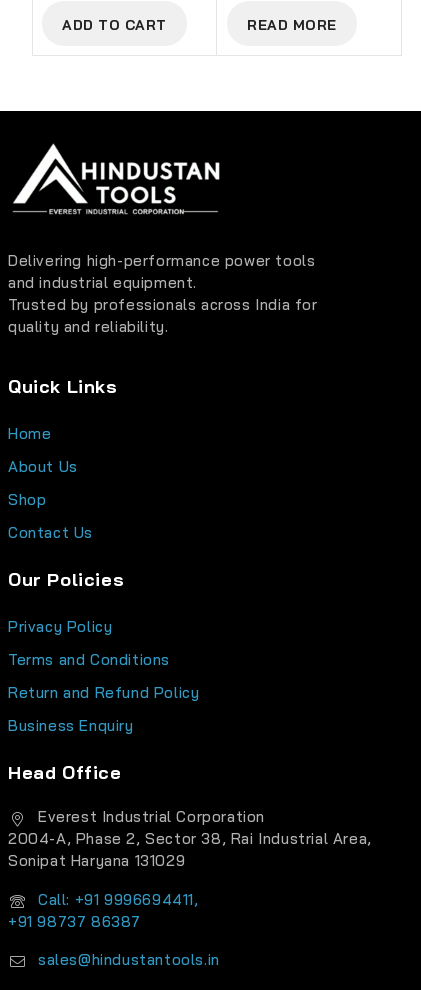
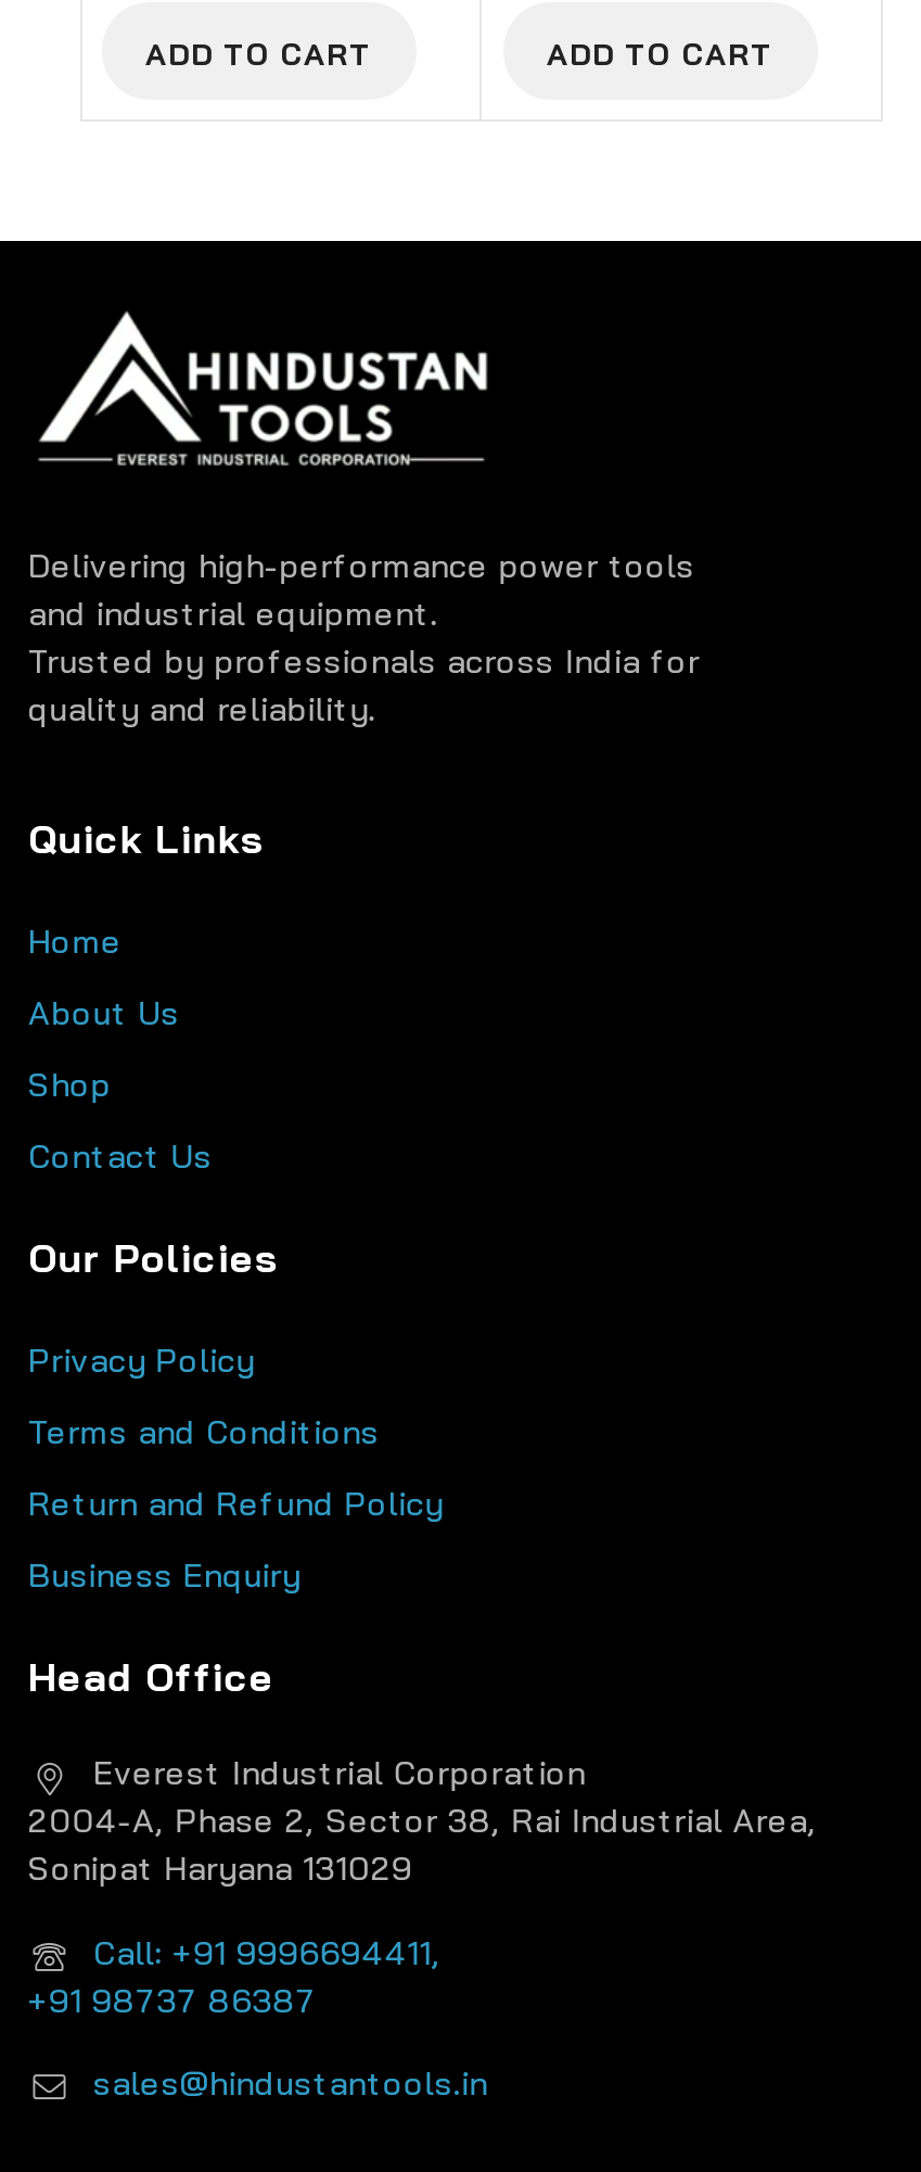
- READ MORE
+ ADD TO CART
